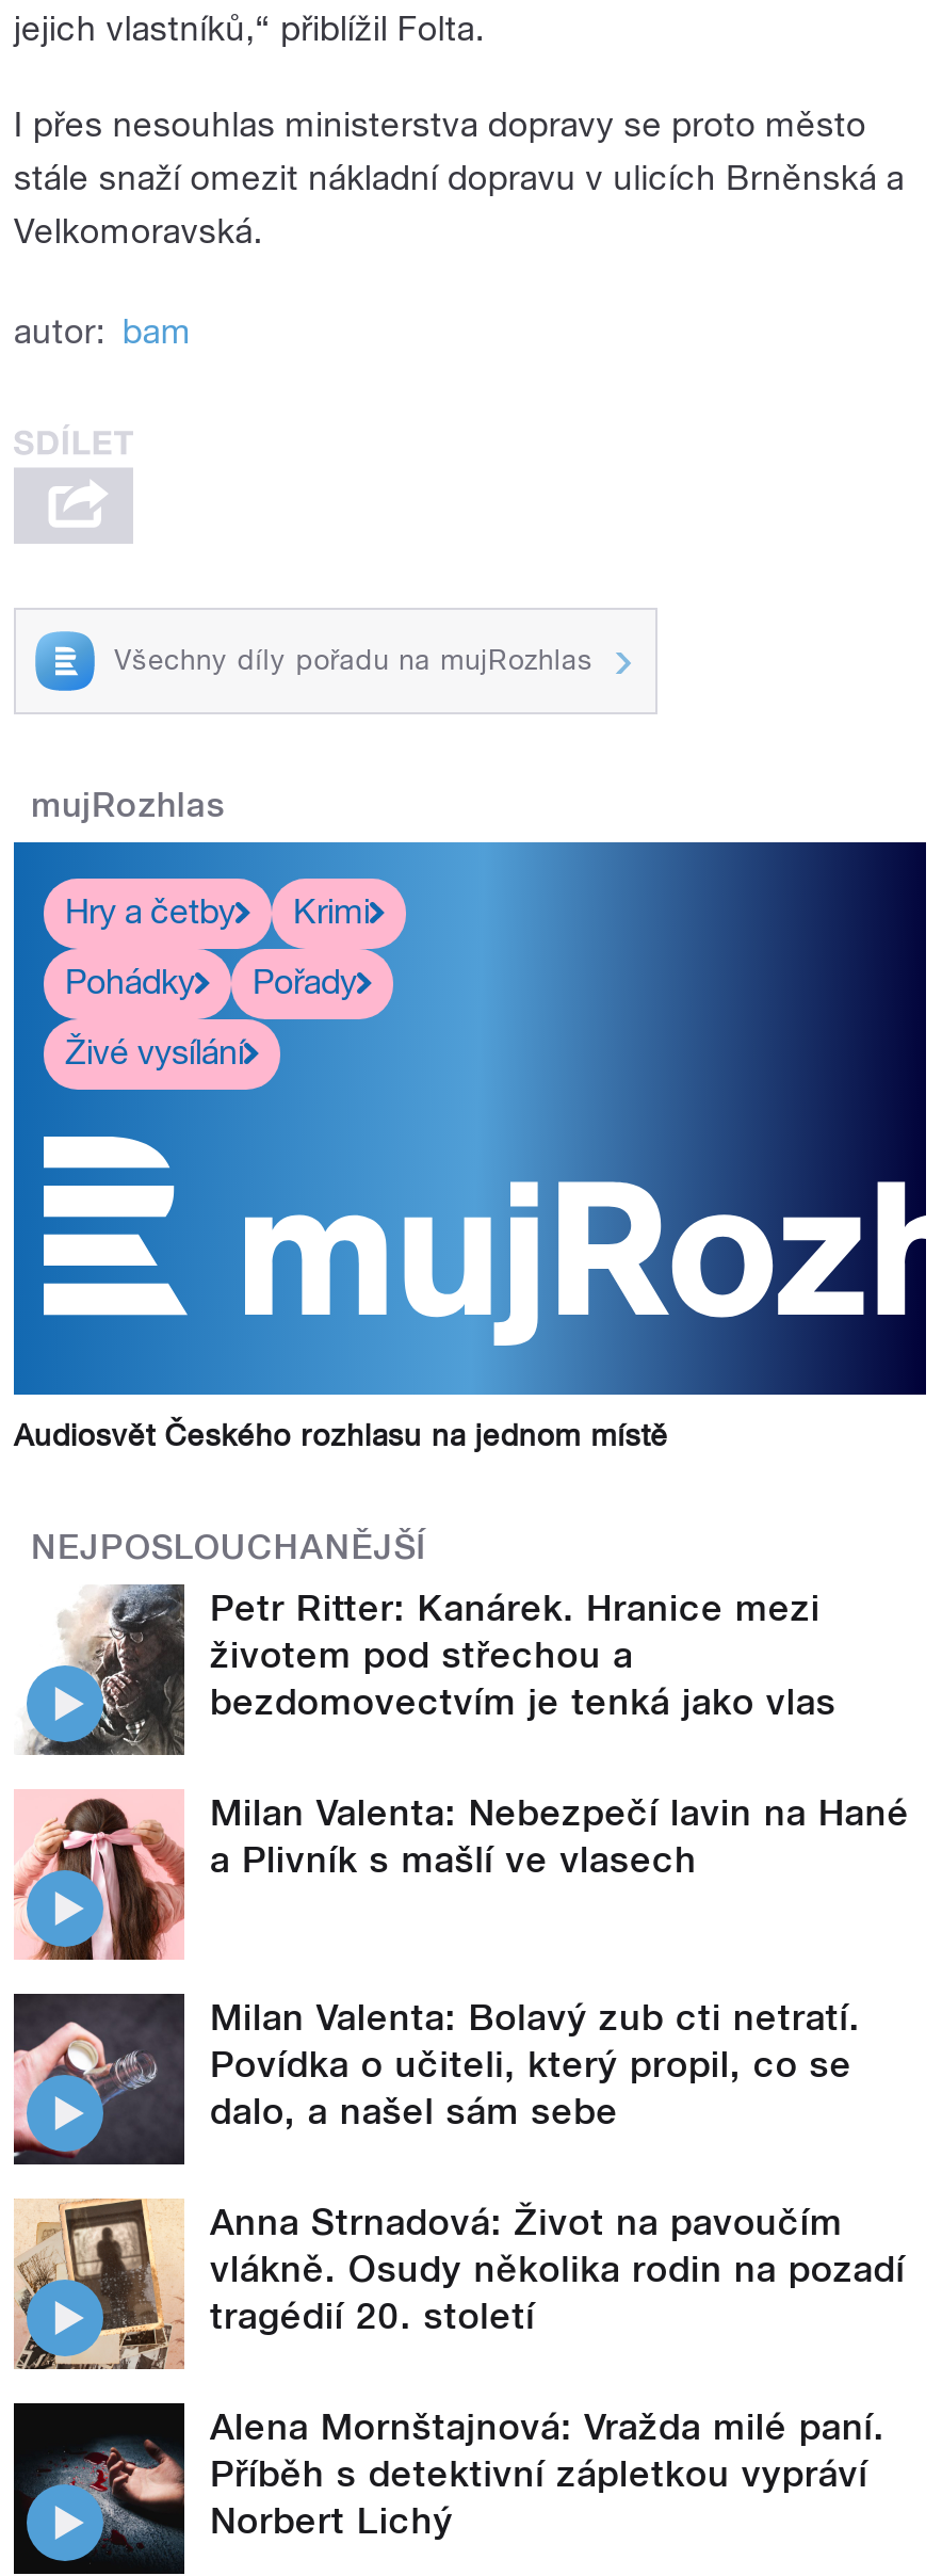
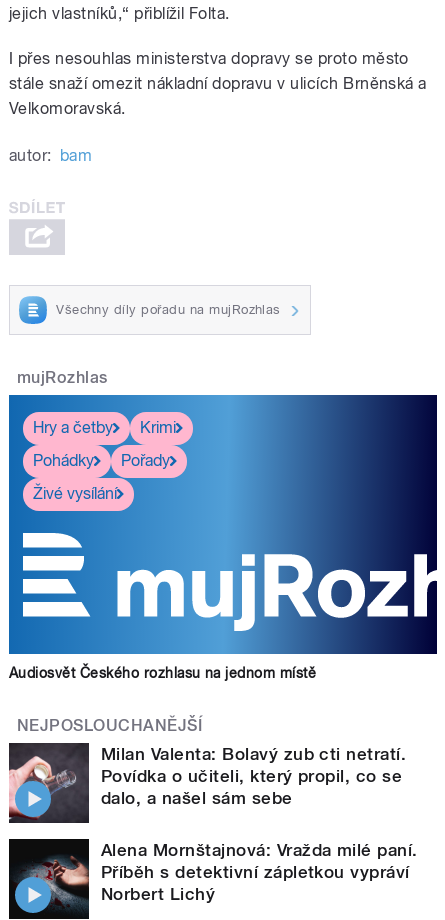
- [image]
- Petr Ritter: Kanárek. Hranice mezi
- životem pod střechou a
- bezdomovectvím je tenká jako vlas
- Milan Valenta: Nebezpečí lavin na Hané
- a Plivník s mašlí ve vlasech

- [image]

- [image]
- Anna Strnadová: Život na pavoučím
- vlákně. Osudy několika rodin na pozadí
- tragédií 20. století
